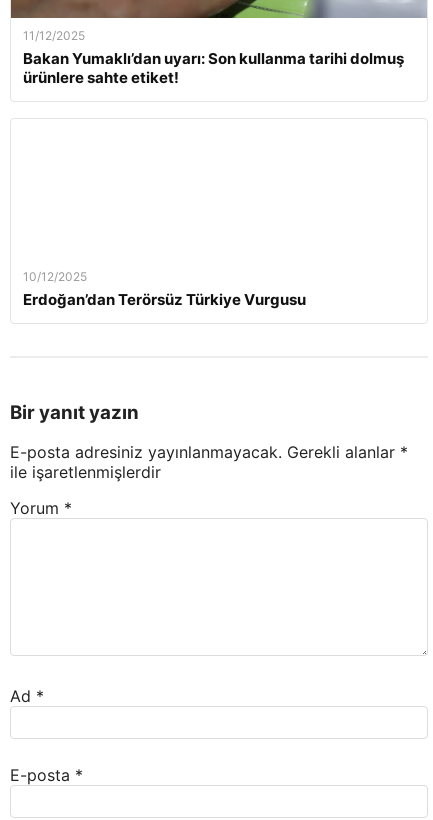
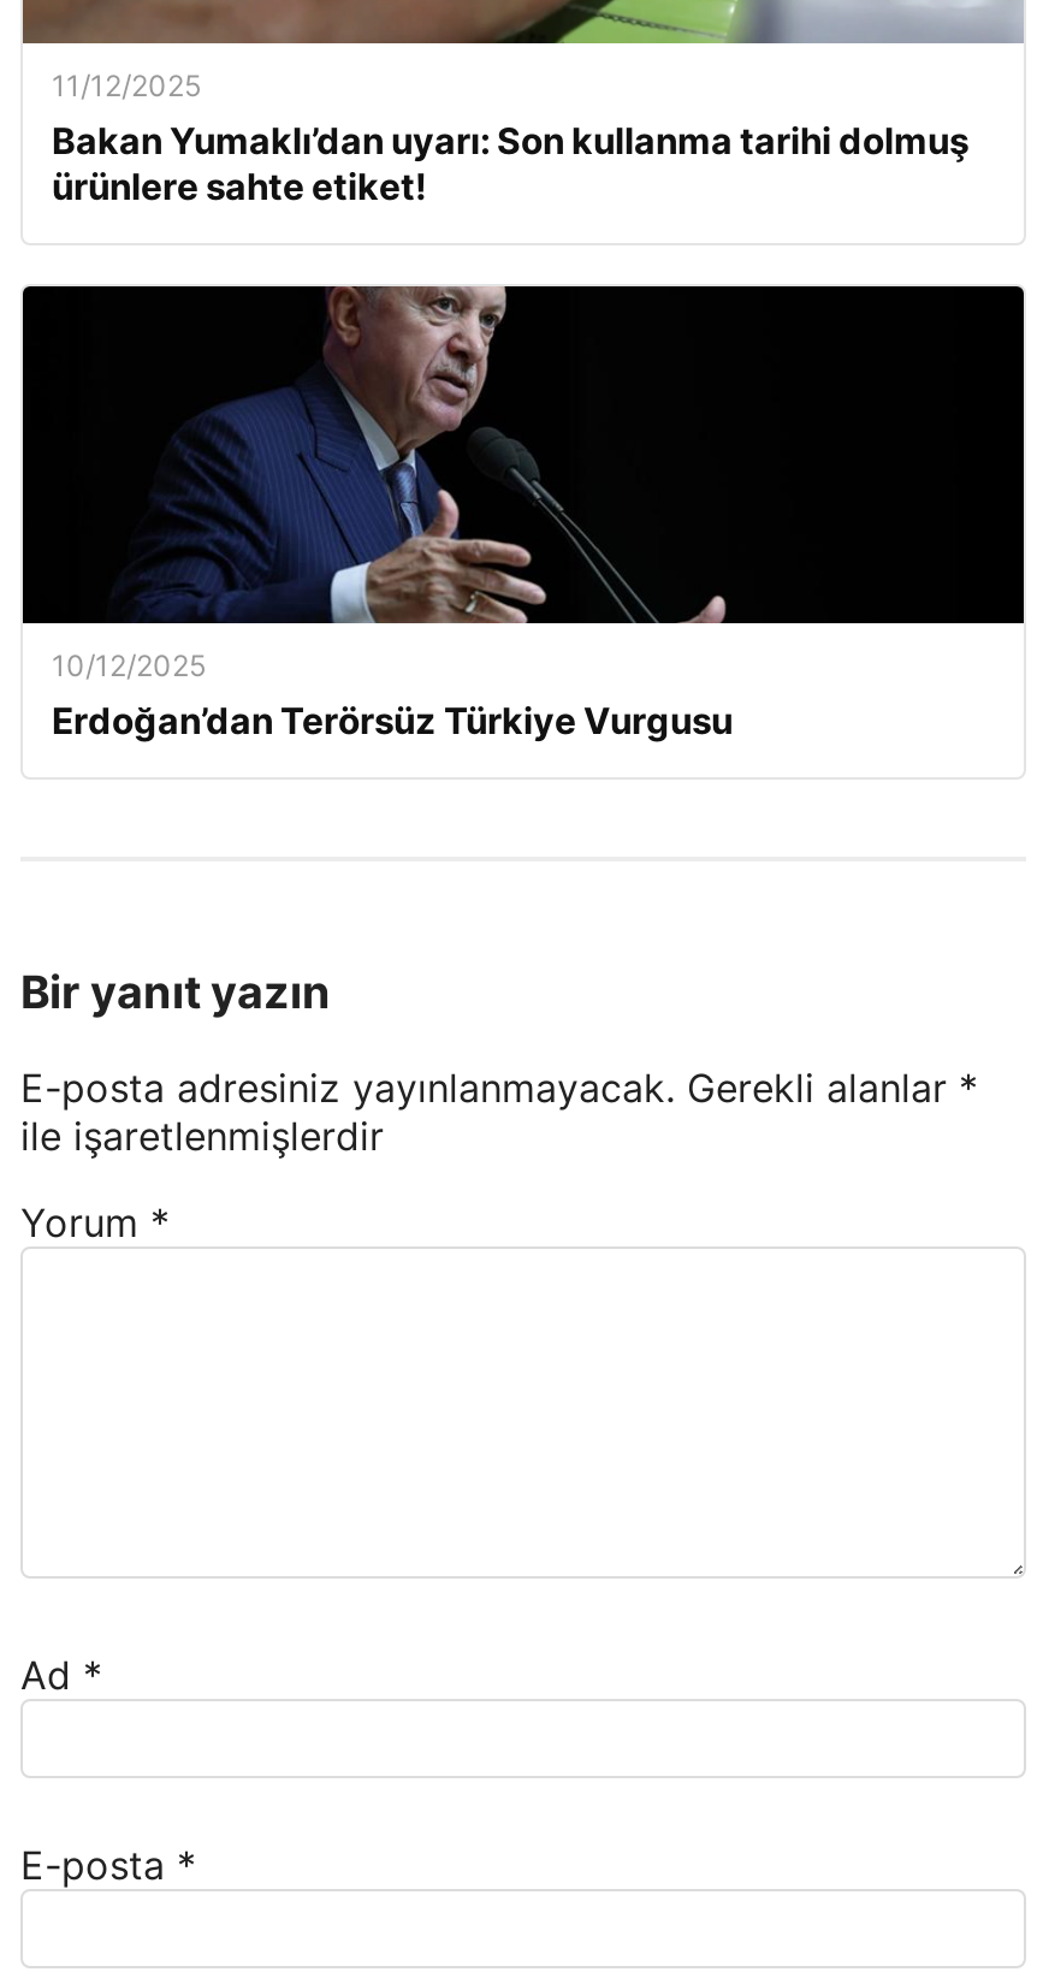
+ [image]
